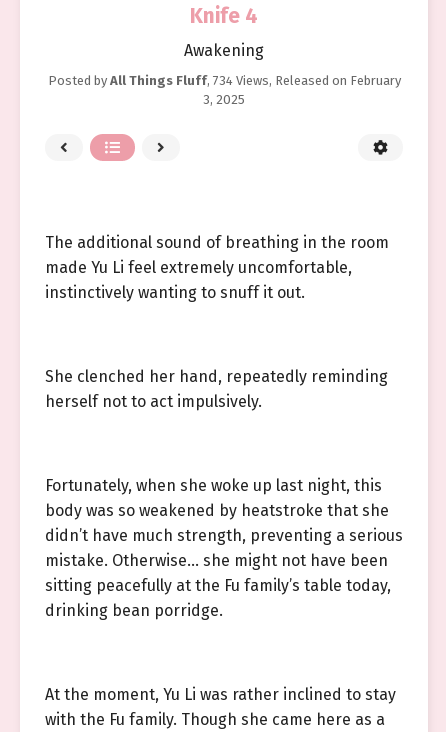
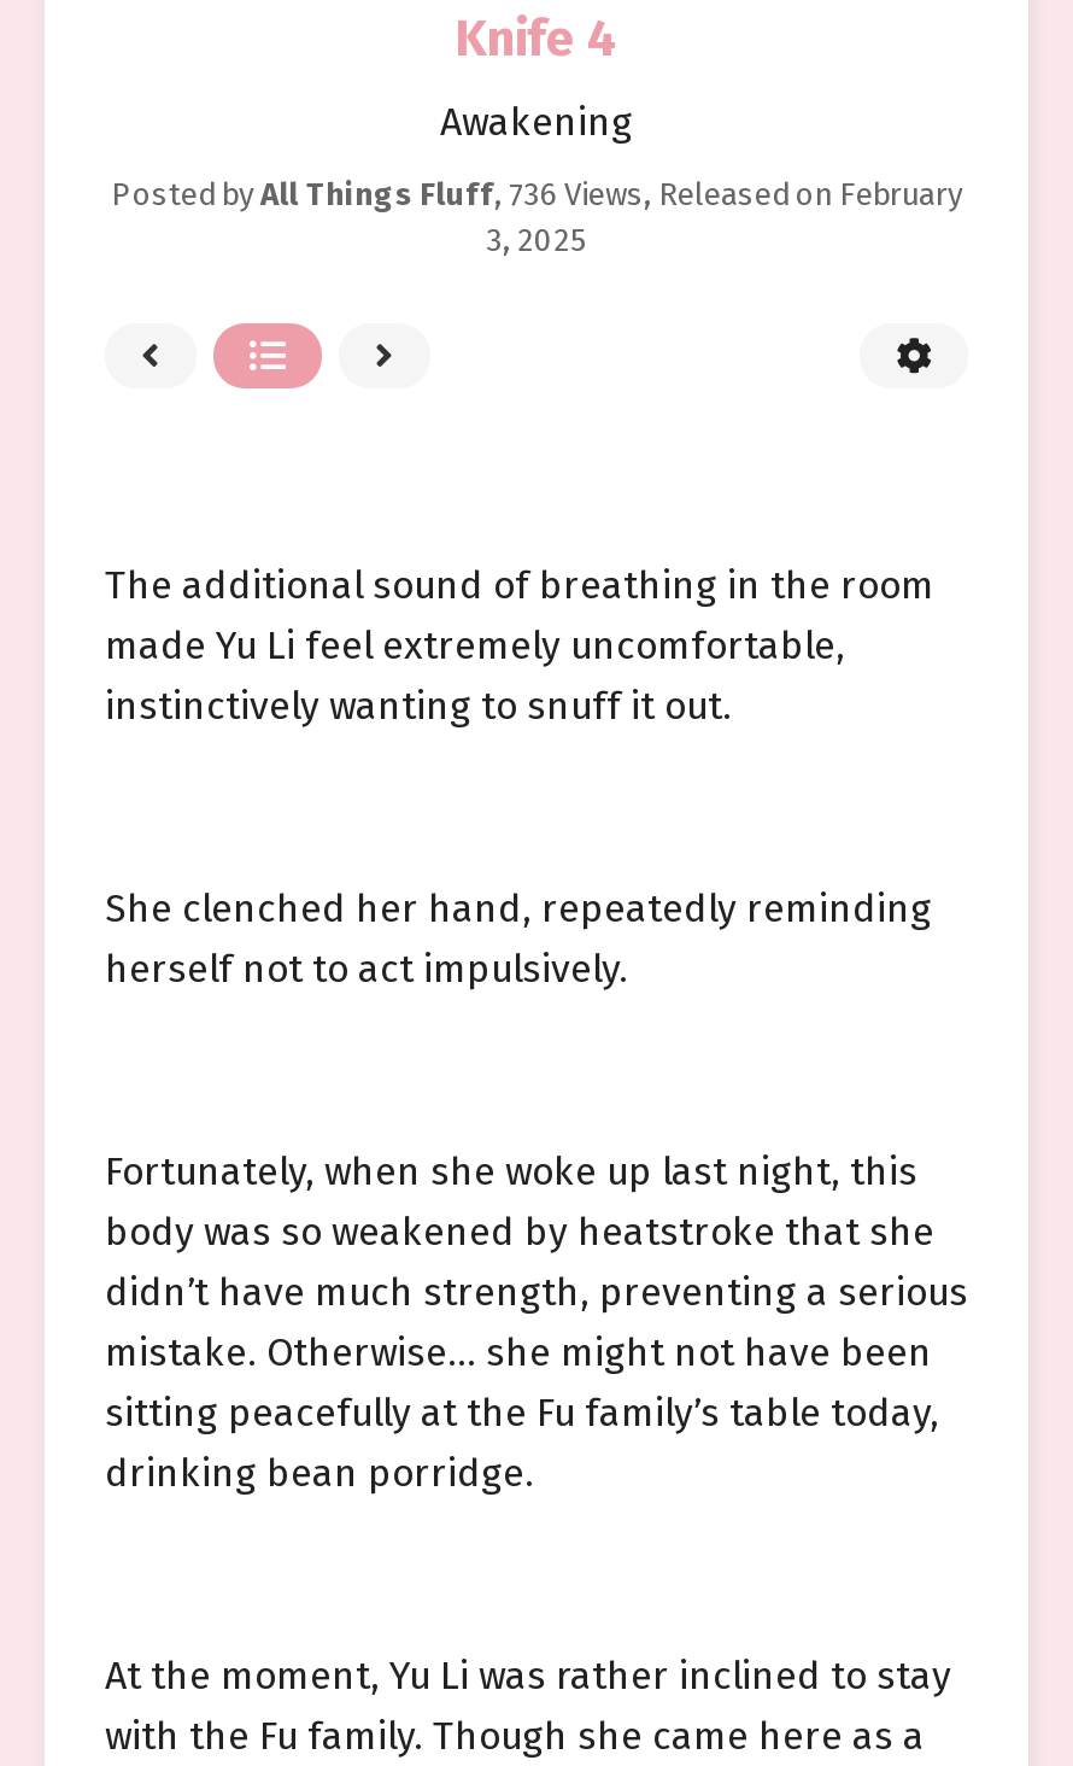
- Posted byAll Things Fluff, 734 Views, Released on February
+ Posted byAll Things Fluff, 736 Views, Released on February
